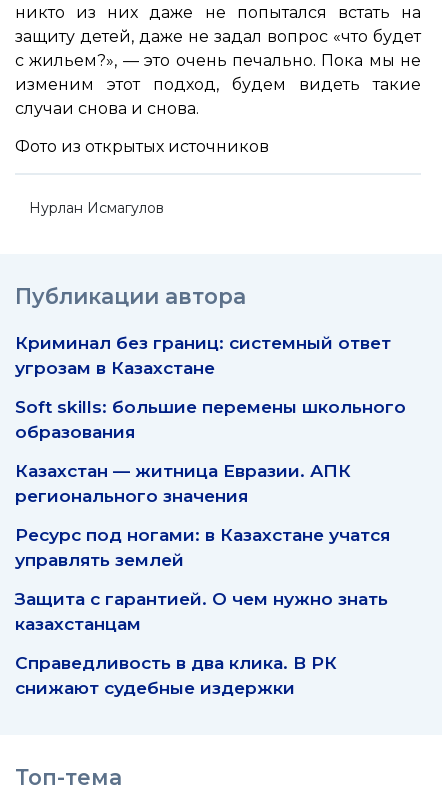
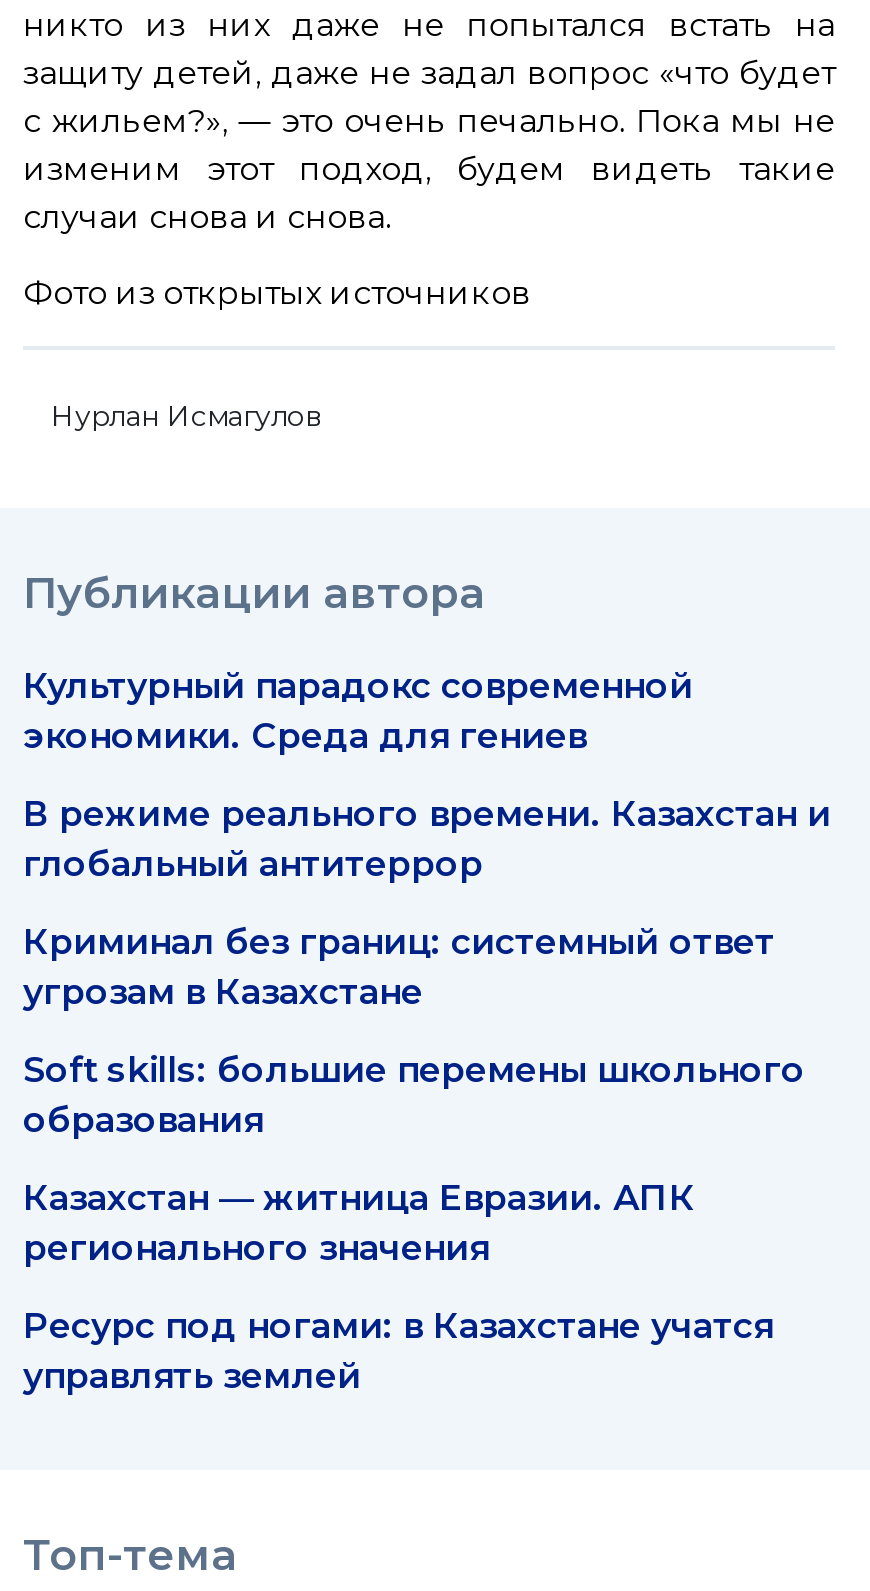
+ Культурный парадокс современной
+ экономики. Среда для гениев
+ В режиме реального времени. Казахстан и
+ глобальный антитеррор

moved down: Криминал без границ: системный ответ | угрозам в Казахстане | Soft skills: большие перемены школьного | образования | Казахстан — житница Евразии. АПК | регионального значения | Ресурс под ногами: в Казахстане учатся | управлять землей

- Защита с гарантией. О чем нужно знать
- казахстанцам
- Справедливость в два клика. В РК
- снижают судебные издержки
